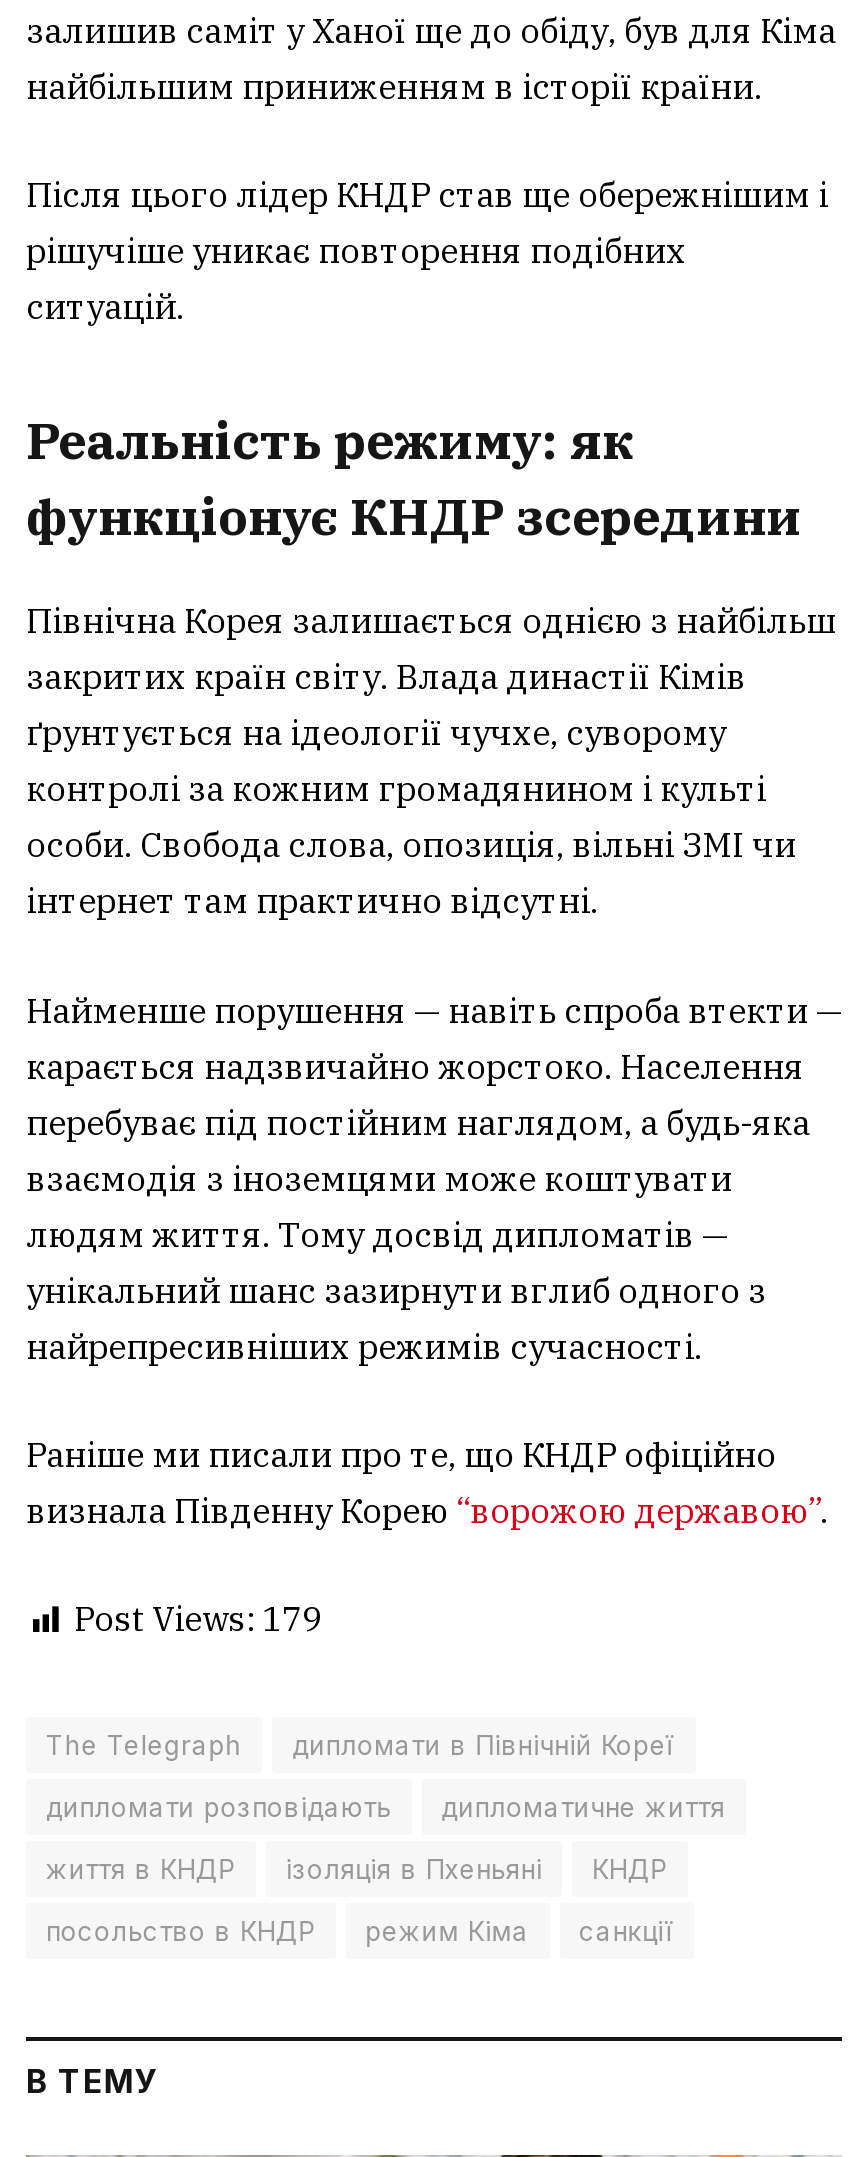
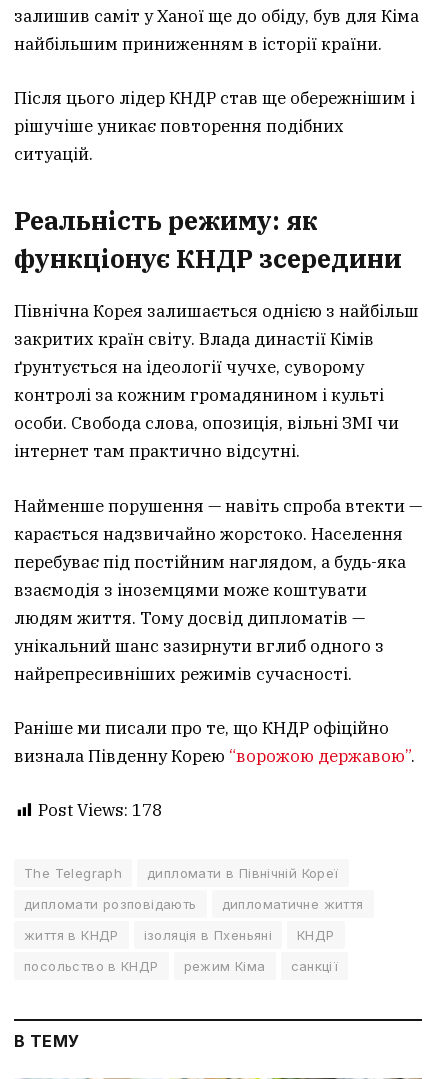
- Post Views: 179
+ Post Views: 178
